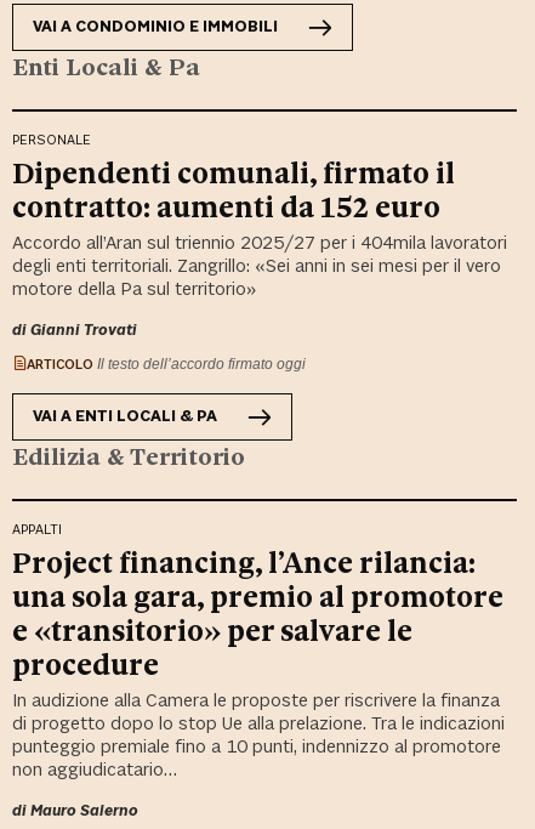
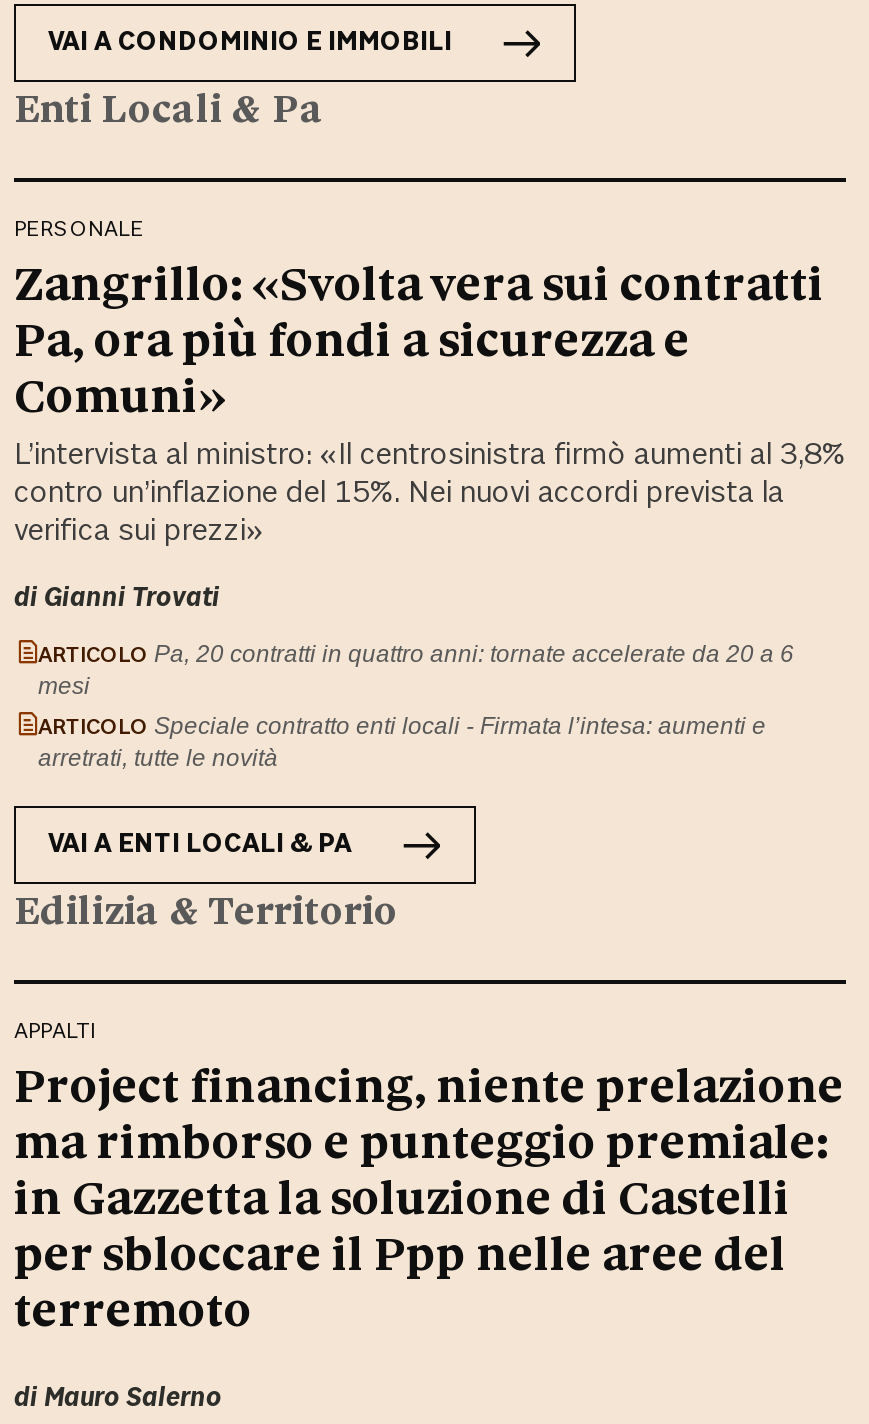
- Dipendenti comunali, firmato il
- contratto: aumenti da 152 euro
- Accordo all’Aran sul triennio 2025/27 per i 404mila lavoratori
- degli enti territoriali. Zangrillo: «Sei anni in sei mesi per il vero
- motore della Pa sul territorio»
+ Zangrillo: «Svolta vera sui contratti
+ Pa, ora più fondi a sicurezza e
+ Comuni»
+ L’intervista al ministro: «Il centrosinistra firmò aumenti al 3,8%
+ contro un’inflazione del 15%. Nei nuovi accordi prevista la
+ verifica sui prezzi»

- ARTICOLO Il testo dell’accordo firmato oggi
+ ARTICOLO Pa, 20 contratti in quattro anni: tornate accelerate da 20 a 6
+ mesi
+ ARTICOLO Speciale contratto enti locali - Firmata l’intesa: aumenti e
+ arretrati, tutte le novità

moved down: VAI A ENTI LOCALI & PA | Edilizia & Territorio | APPALTI

- Project financing, l’Ance rilancia:
- una sola gara, premio al promotore
- e «transitorio» per salvare le
- procedure
- In audizione alla Camera le proposte per riscrivere la finanza
- di progetto dopo lo stop Ue alla prelazione. Tra le indicazioni
- punteggio premiale fino a 10 punti, indennizzo al promotore
- non aggiudicatario…
+ Project financing, niente prelazione
+ ma rimborso e punteggio premiale:
+ in Gazzetta la soluzione di Castelli
+ per sbloccare il Ppp nelle aree del
+ terremoto
